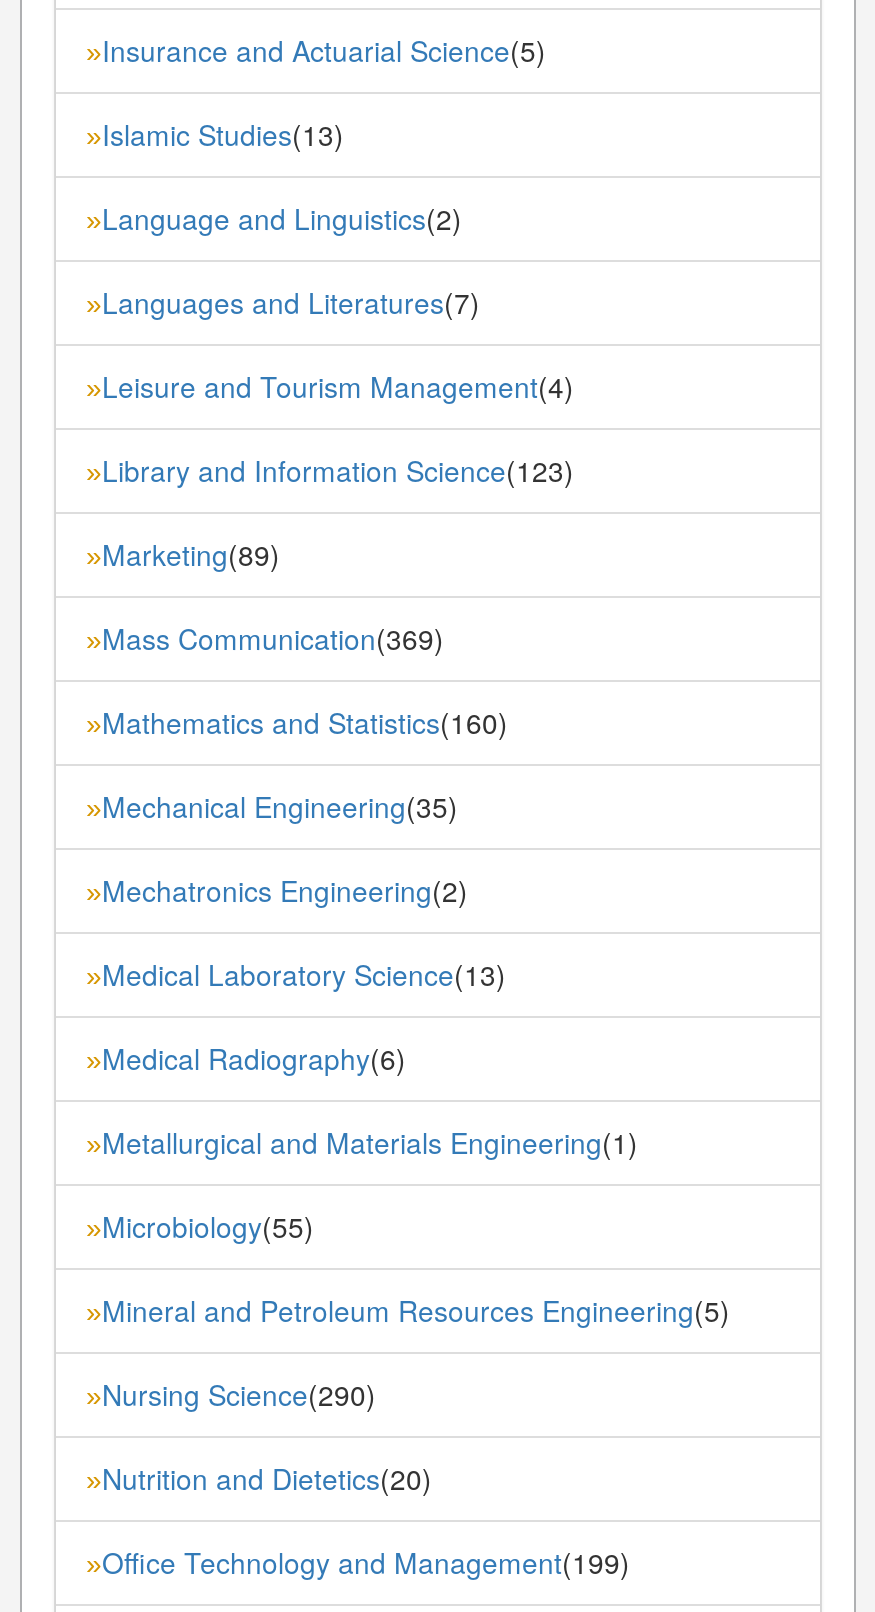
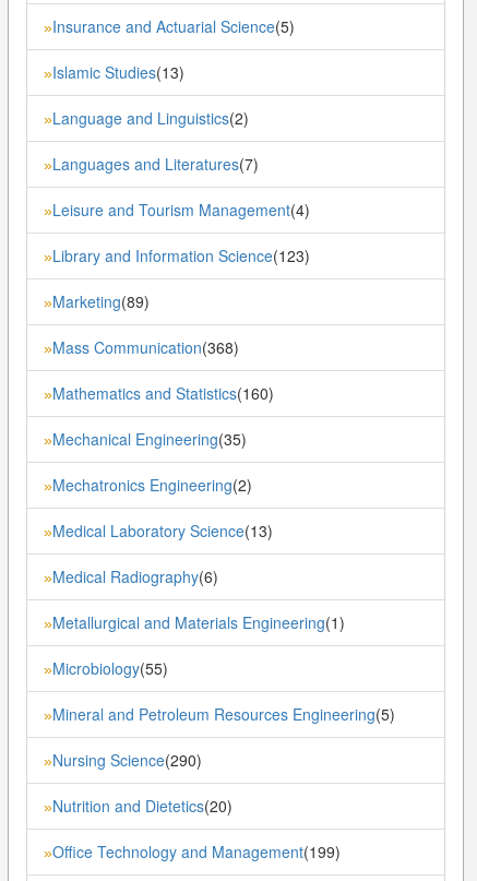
- »Mass Communication(369)
+ »Mass Communication(368)
